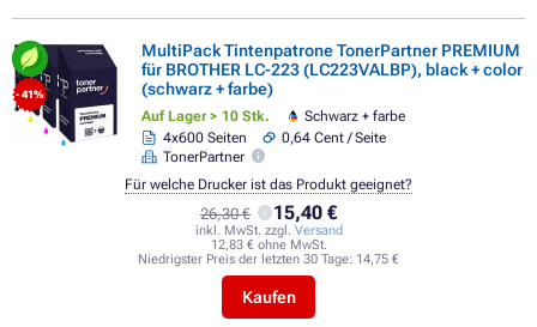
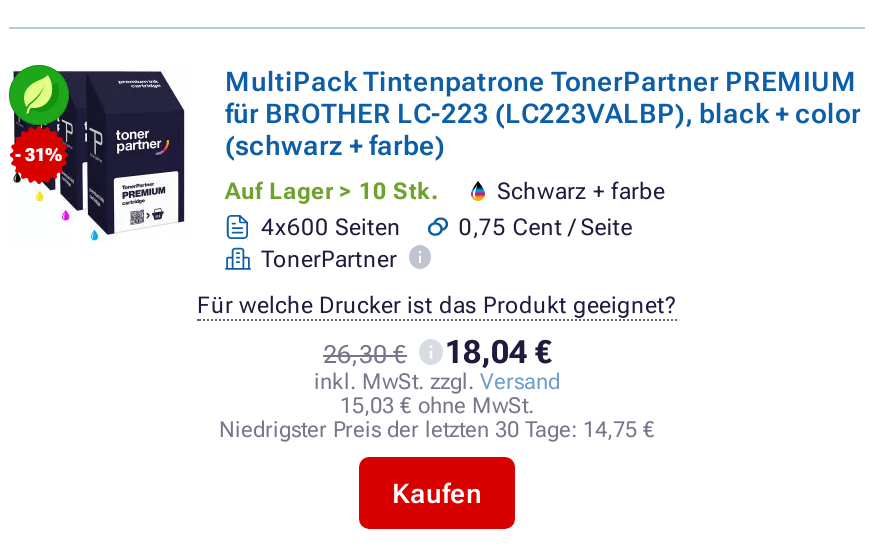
- - 41%
+ - 31%

- 0,64 Cent / Seite
+ 0,75 Cent / Seite

- 26,30 € 15,40 €
+ 26,30 € 18,04 €

- 12,83 € ohne MwSt.
+ 15,03 € ohne MwSt.
